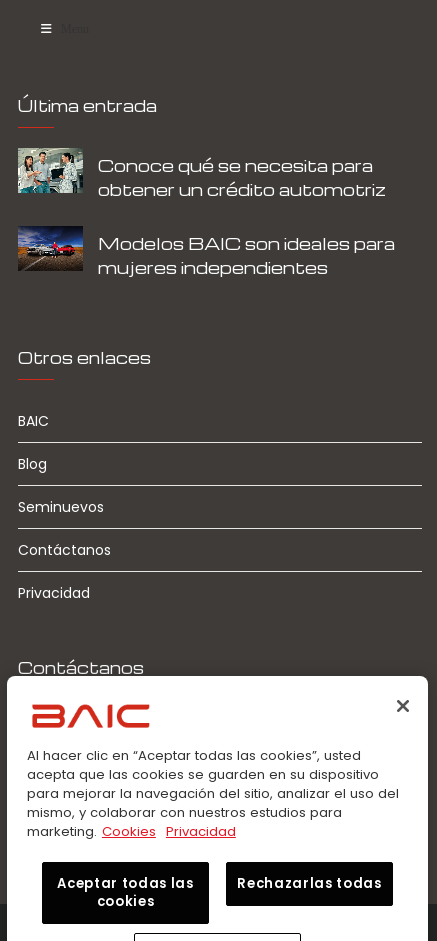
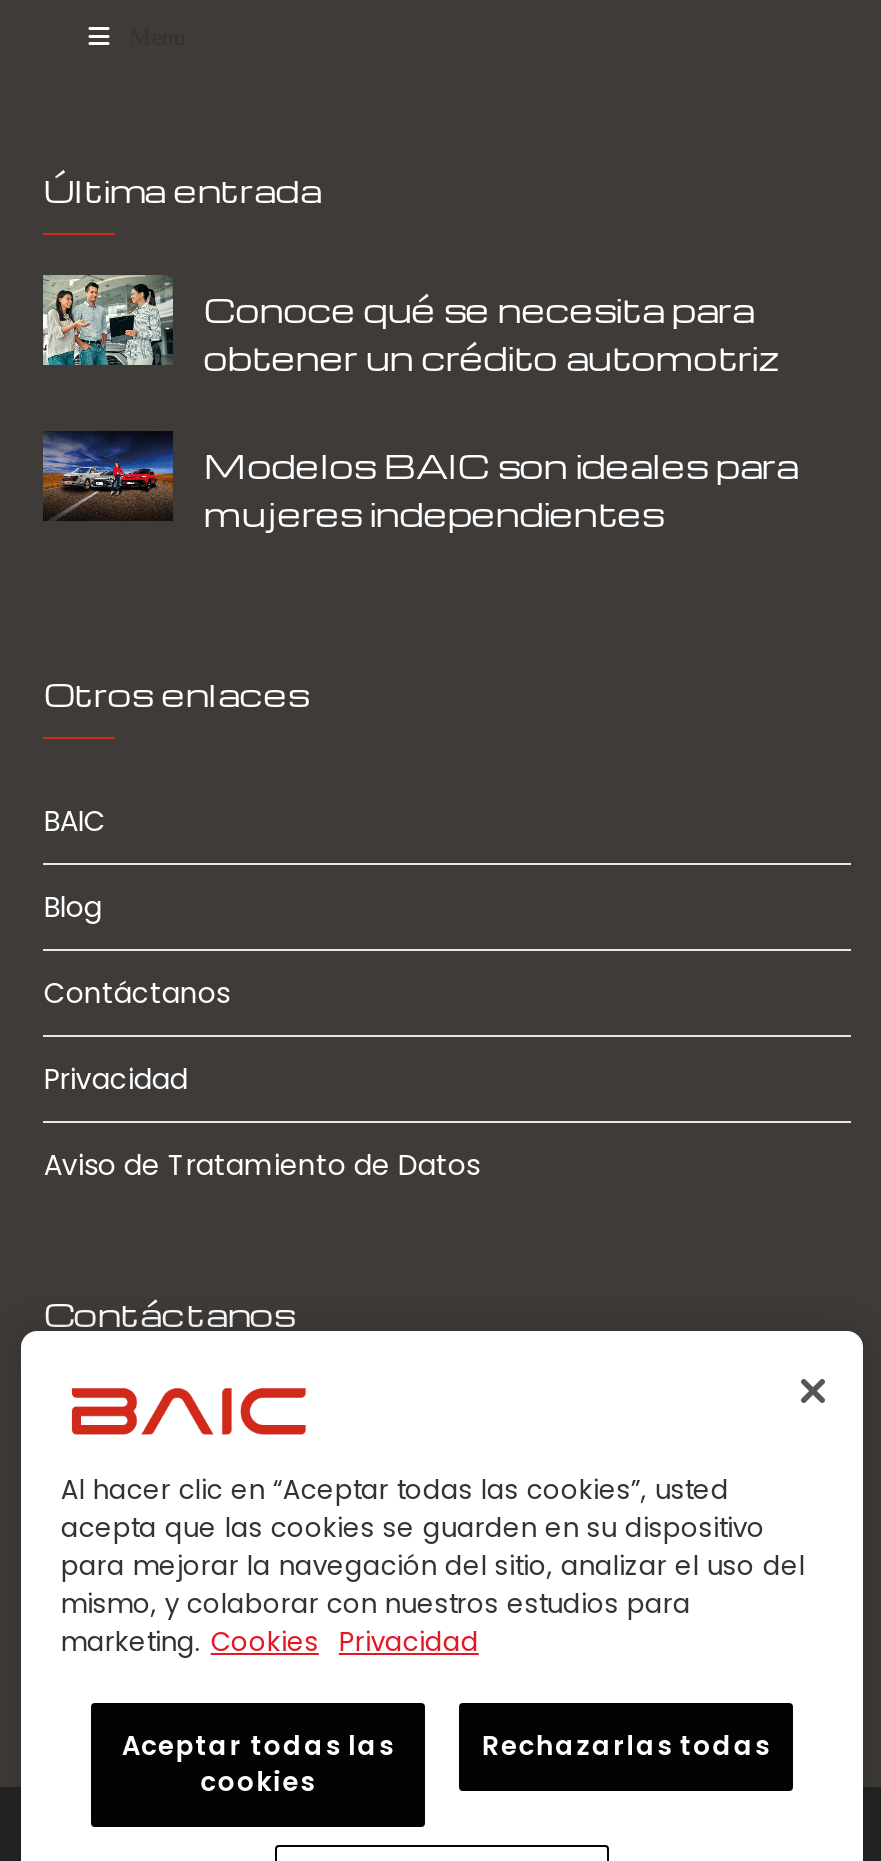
- Seminuevos

moved up: Contáctanos | Privacidad

+ Aviso de Tratamiento de Datos
